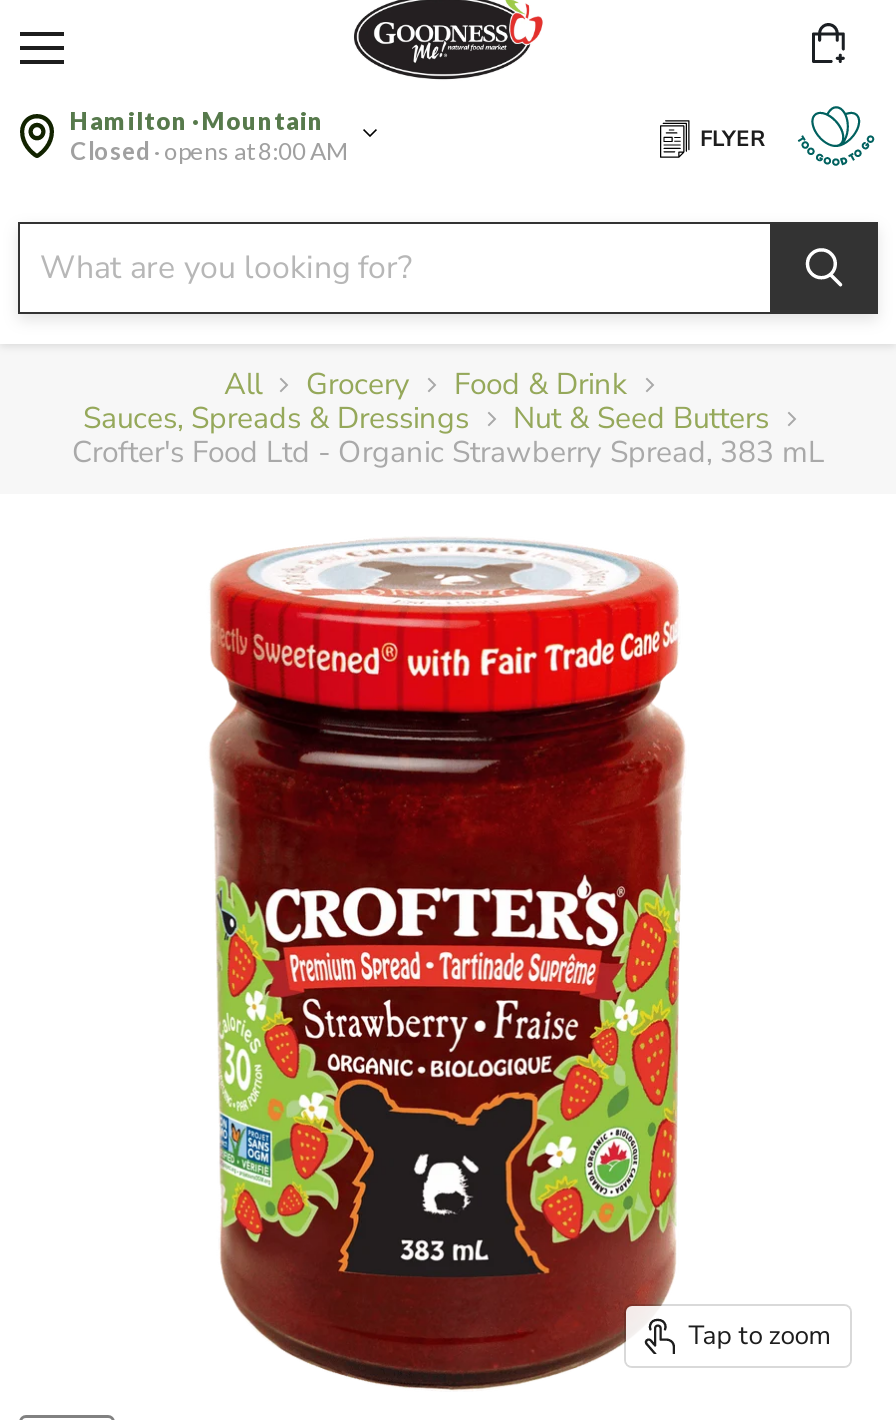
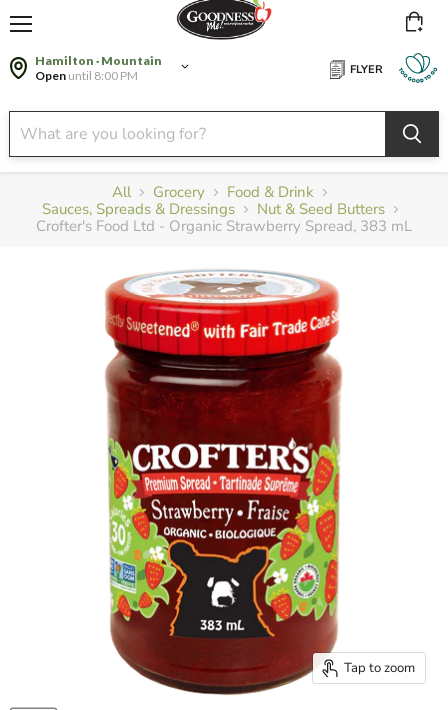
- Closed · opens at 8:00 AM
+ Open until 8:00 PM
